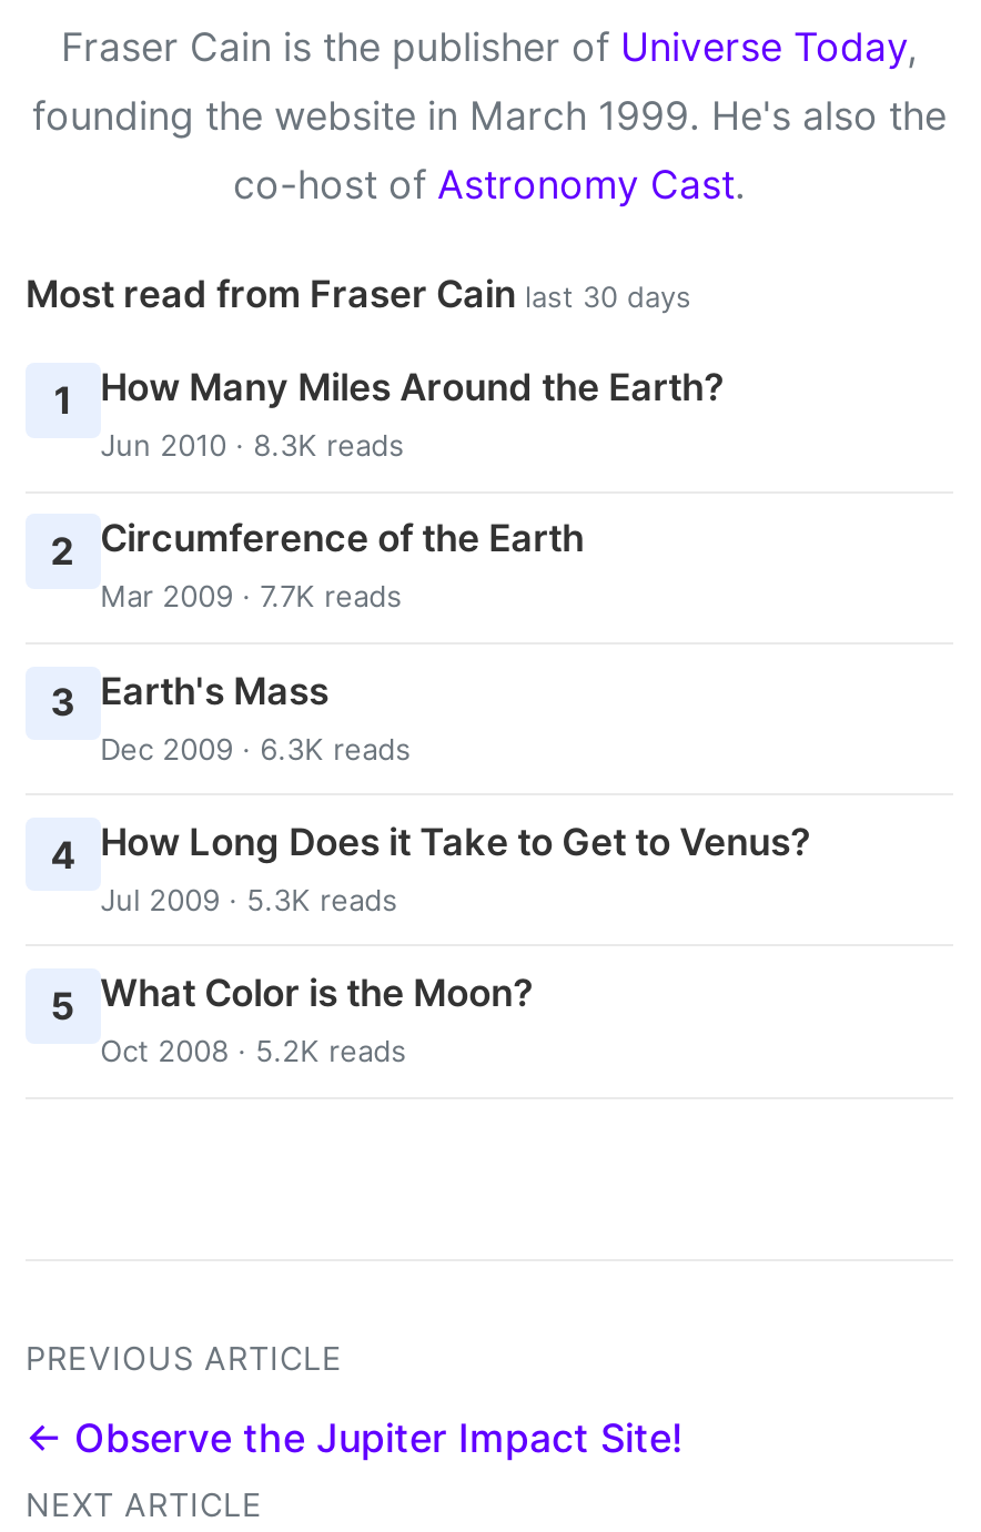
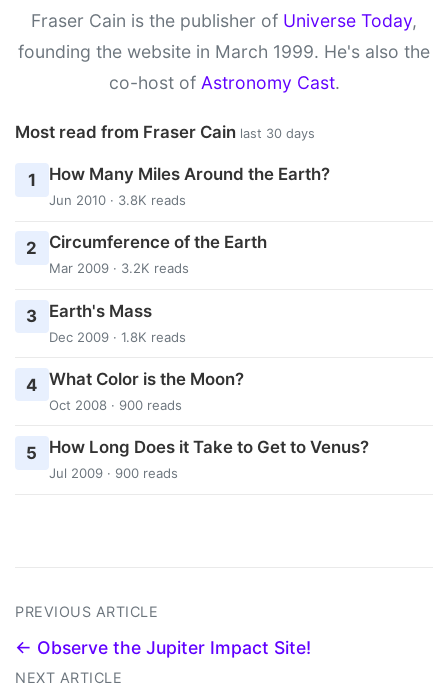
- Jun 2010 · 8.3K reads
+ Jun 2010 · 3.8K reads

- Mar 2009 · 7.7K reads
+ Mar 2009 · 3.2K reads

- Dec 2009 · 6.3K reads
+ Dec 2009 · 1.8K reads

- 4 How Long Does it Take to Get to Venus?
- Jul 2009 · 5.3K reads
+ 4 What Color is the Moon?
+ Oct 2008 · 900 reads

- 5 What Color is the Moon?
- Oct 2008 · 5.2K reads
+ 5 How Long Does it Take to Get to Venus?
+ Jul 2009 · 900 reads
